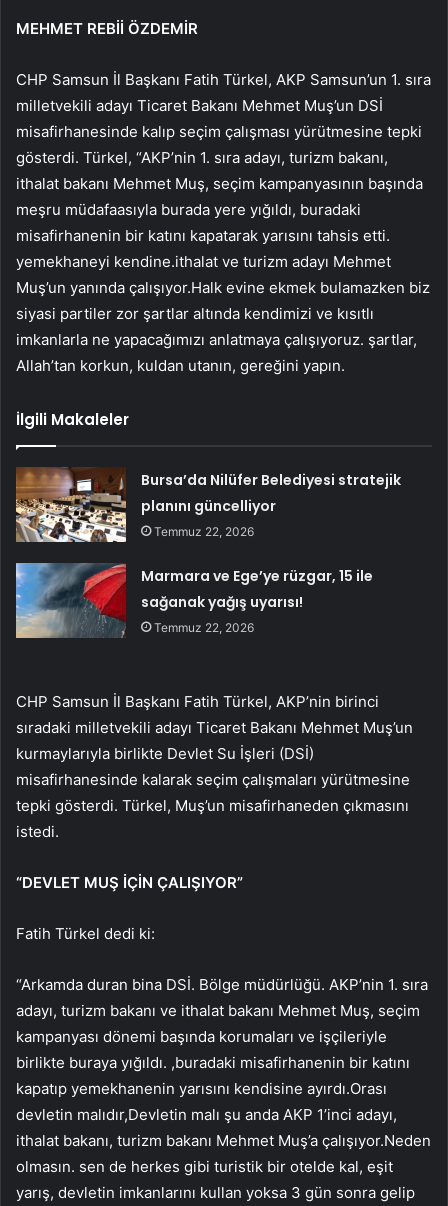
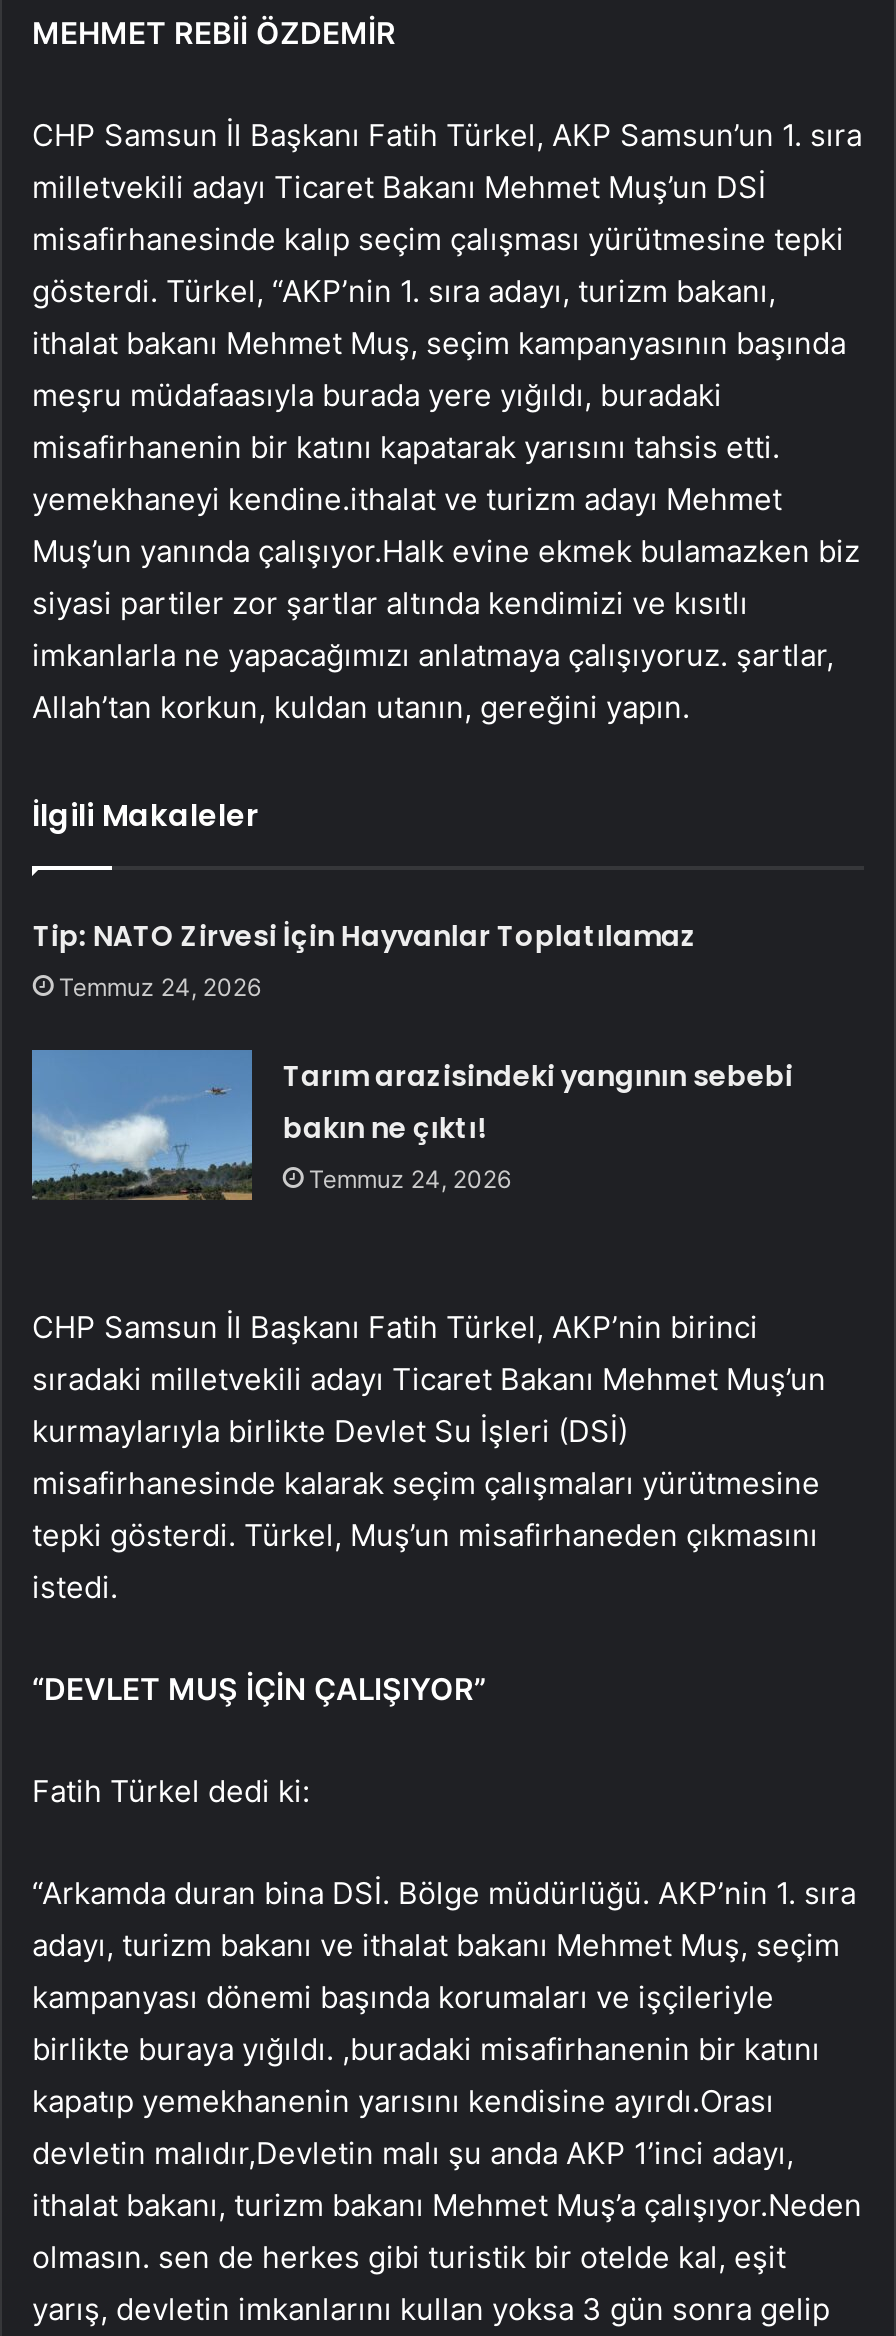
- Bursa’da Nilüfer Belediyesi stratejik
- planını güncelliyor
- Temmuz 22, 2026
+ Tip: NATO Zirvesi İçin Hayvanlar Toplatılamaz
+ Temmuz 24, 2026

- [image]
- Marmara ve Ege’ye rüzgar, 15 ile
- sağanak yağış uyarısı!
- Temmuz 22, 2026
+ [image]
+ Tarım arazisindeki yangının sebebi
+ bakın ne çıktı!
+ Temmuz 24, 2026
